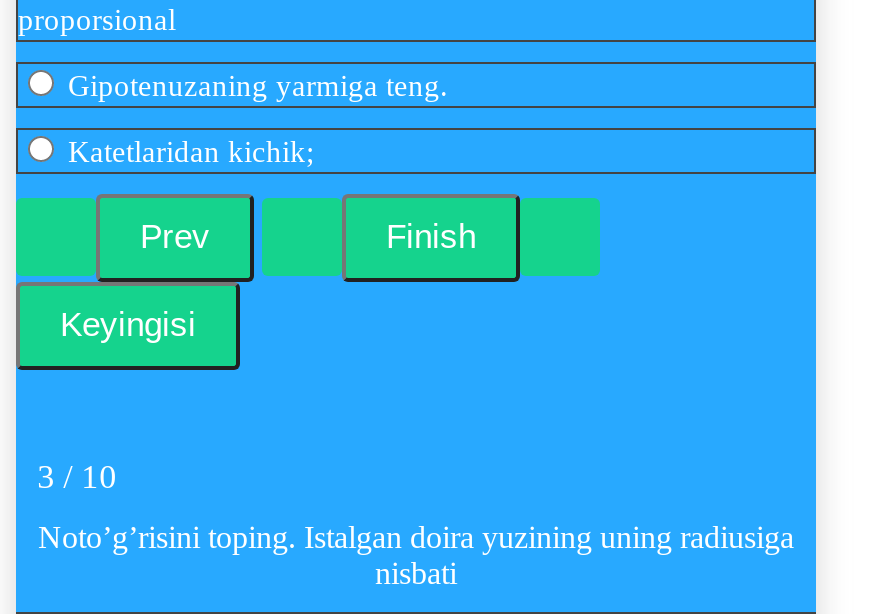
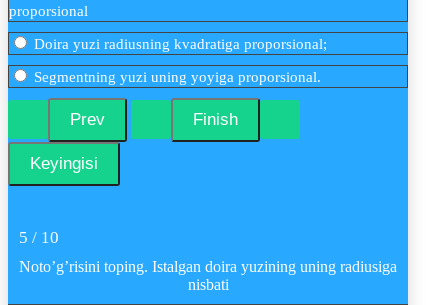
- Gipotenuzaning yarmiga teng.
+ Doira yuzi radiusning kvadratiga proporsional;

- Katetlaridan kichik;
+ Segmentning yuzi uning yoyiga proporsional.

- 3 / 10
+ 5 / 10
